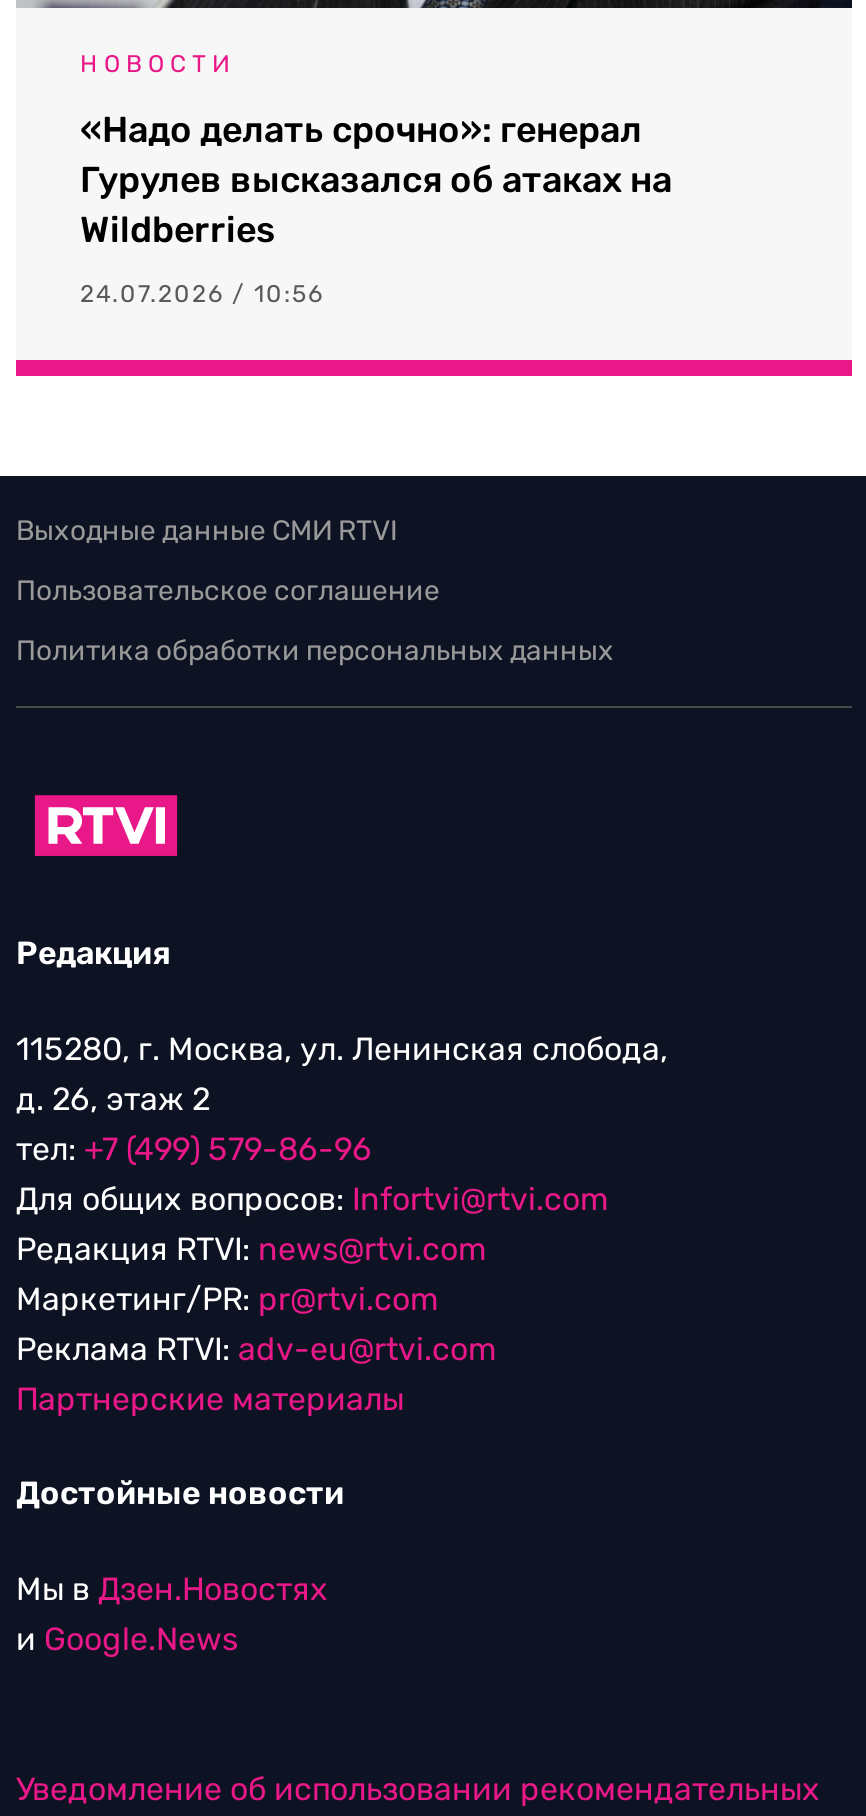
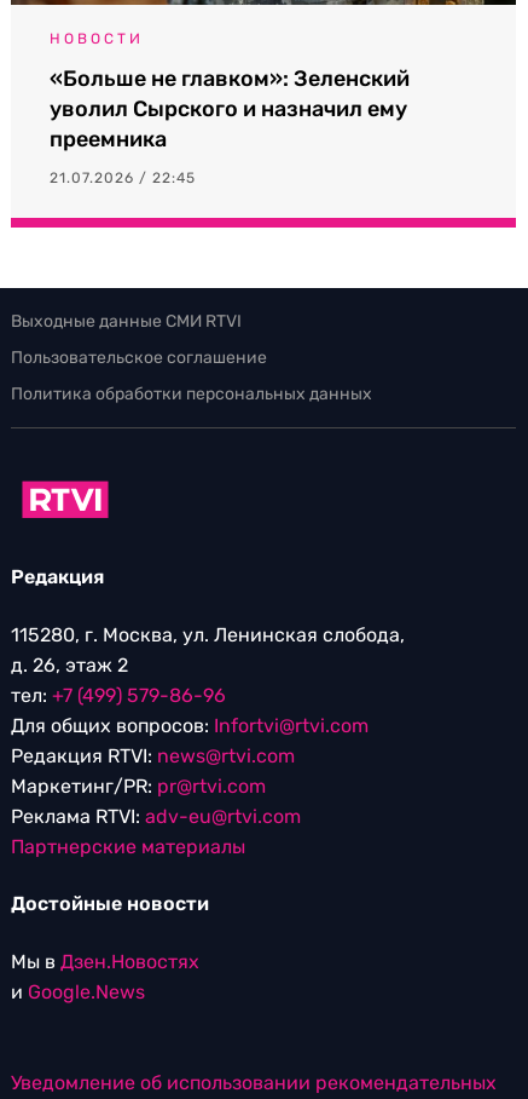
- «Надо делать срочно»: генерал
- Гурулев высказался об атаках на
- Wildberries
+ «Больше не главком»: Зеленский
+ уволил Сырского и назначил ему
+ преемника

- 24.07.2026 / 10:56
+ 21.07.2026 / 22:45
